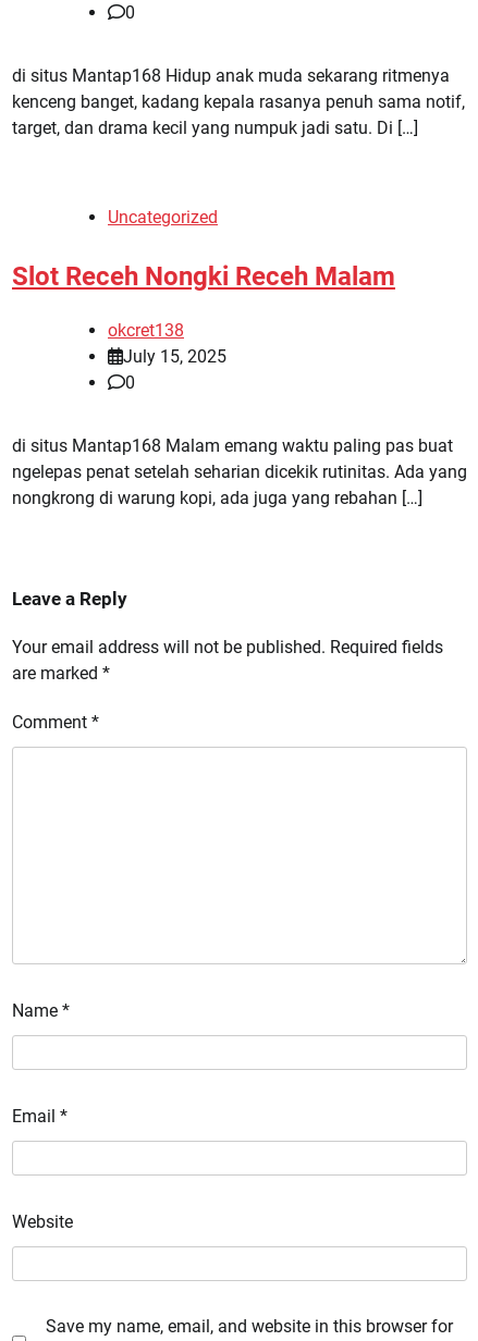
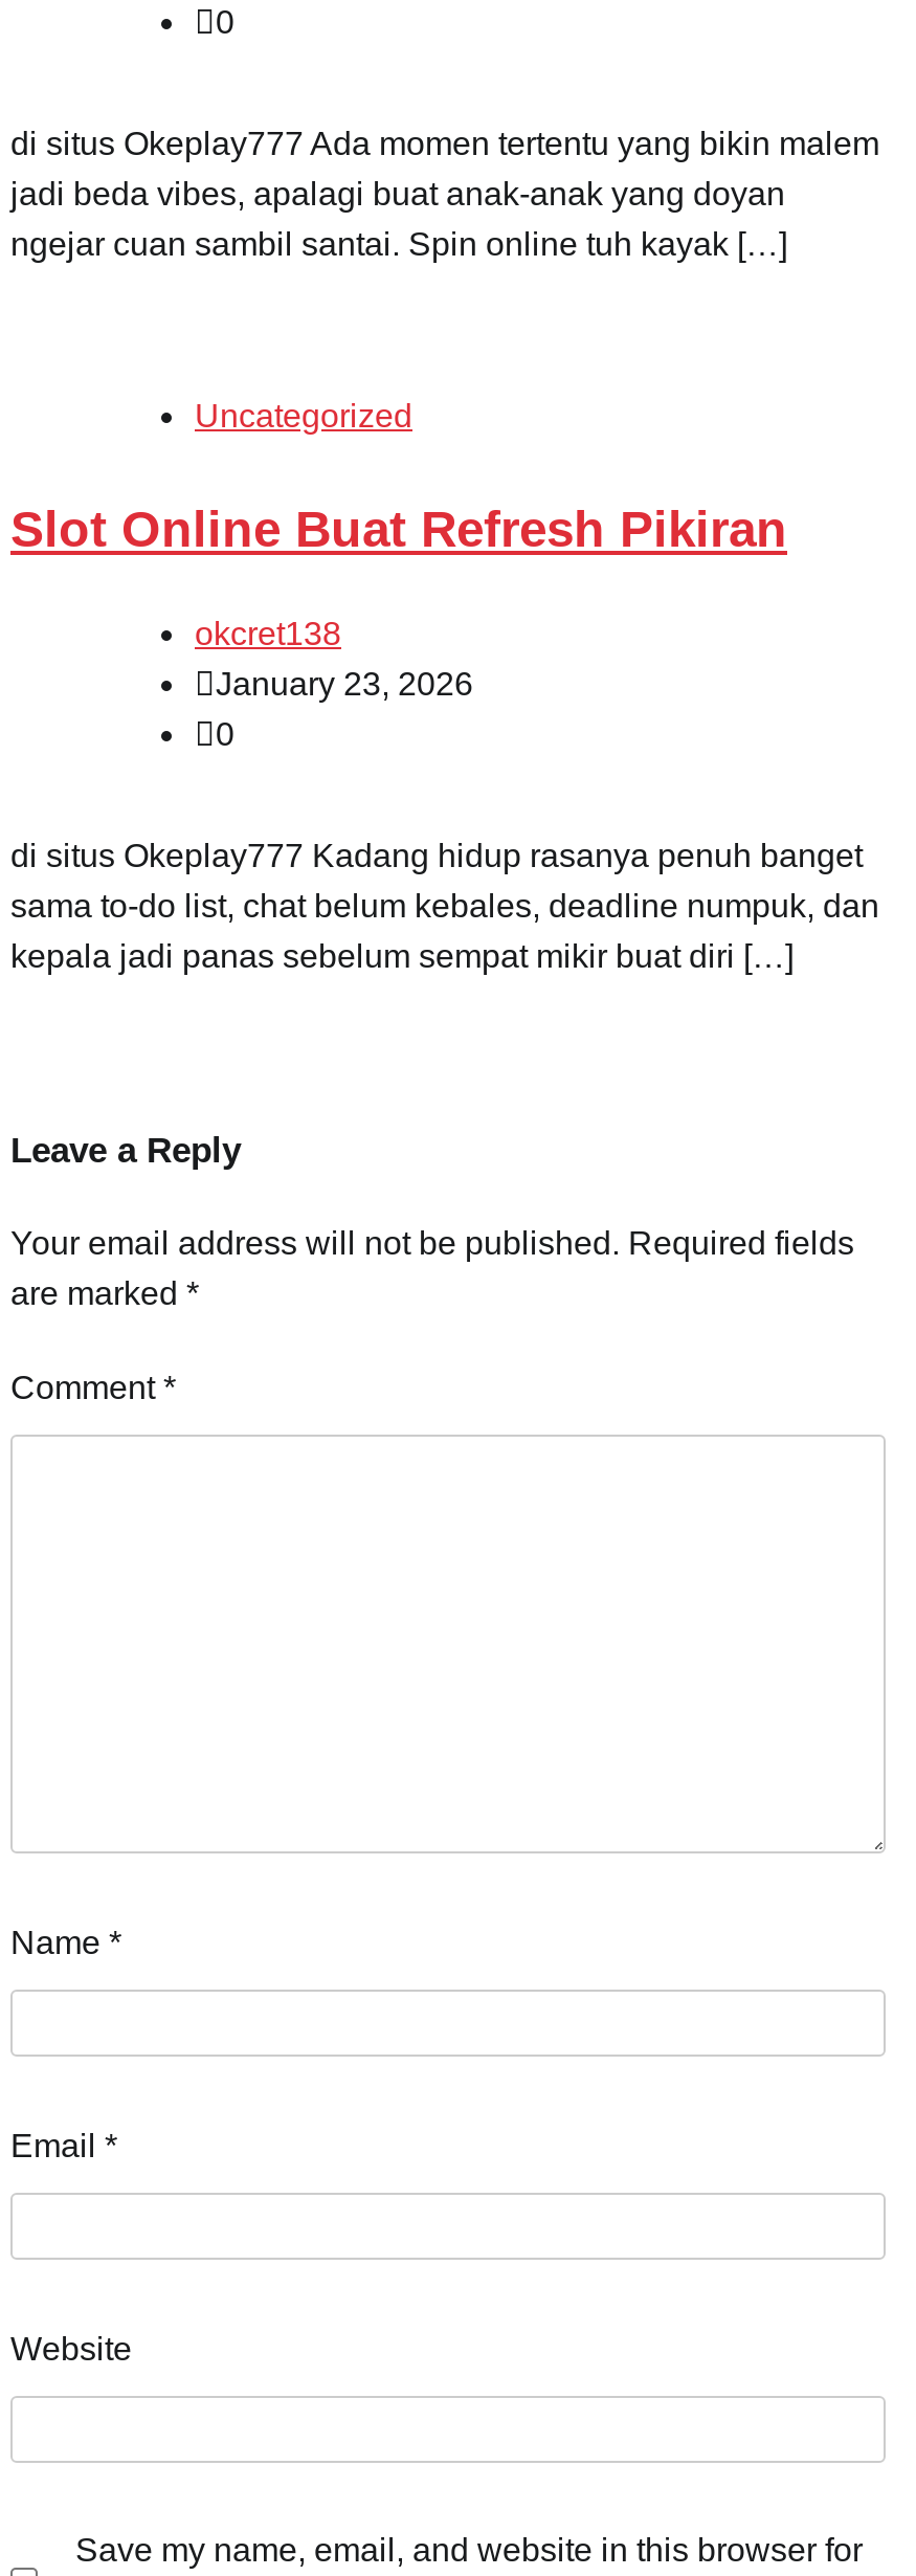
- di situs Mantap168 Hidup anak muda sekarang ritmenya
- kenceng banget, kadang kepala rasanya penuh sama notif,
- target, dan drama kecil yang numpuk jadi satu. Di […]
+ di situs Okeplay777 Ada momen tertentu yang bikin malem
+ jadi beda vibes, apalagi buat anak-anak yang doyan
+ ngejar cuan sambil santai. Spin online tuh kayak […]

- Slot Receh Nongki Receh Malam
+ Slot Online Buat Refresh Pikiran

- July 15, 2025
+ January 23, 2026

- di situs Mantap168 Malam emang waktu paling pas buat
- ngelepas penat setelah seharian dicekik rutinitas. Ada yang
- nongkrong di warung kopi, ada juga yang rebahan […]
+ di situs Okeplay777 Kadang hidup rasanya penuh banget
+ sama to-do list, chat belum kebales, deadline numpuk, dan
+ kepala jadi panas sebelum sempat mikir buat diri […]
